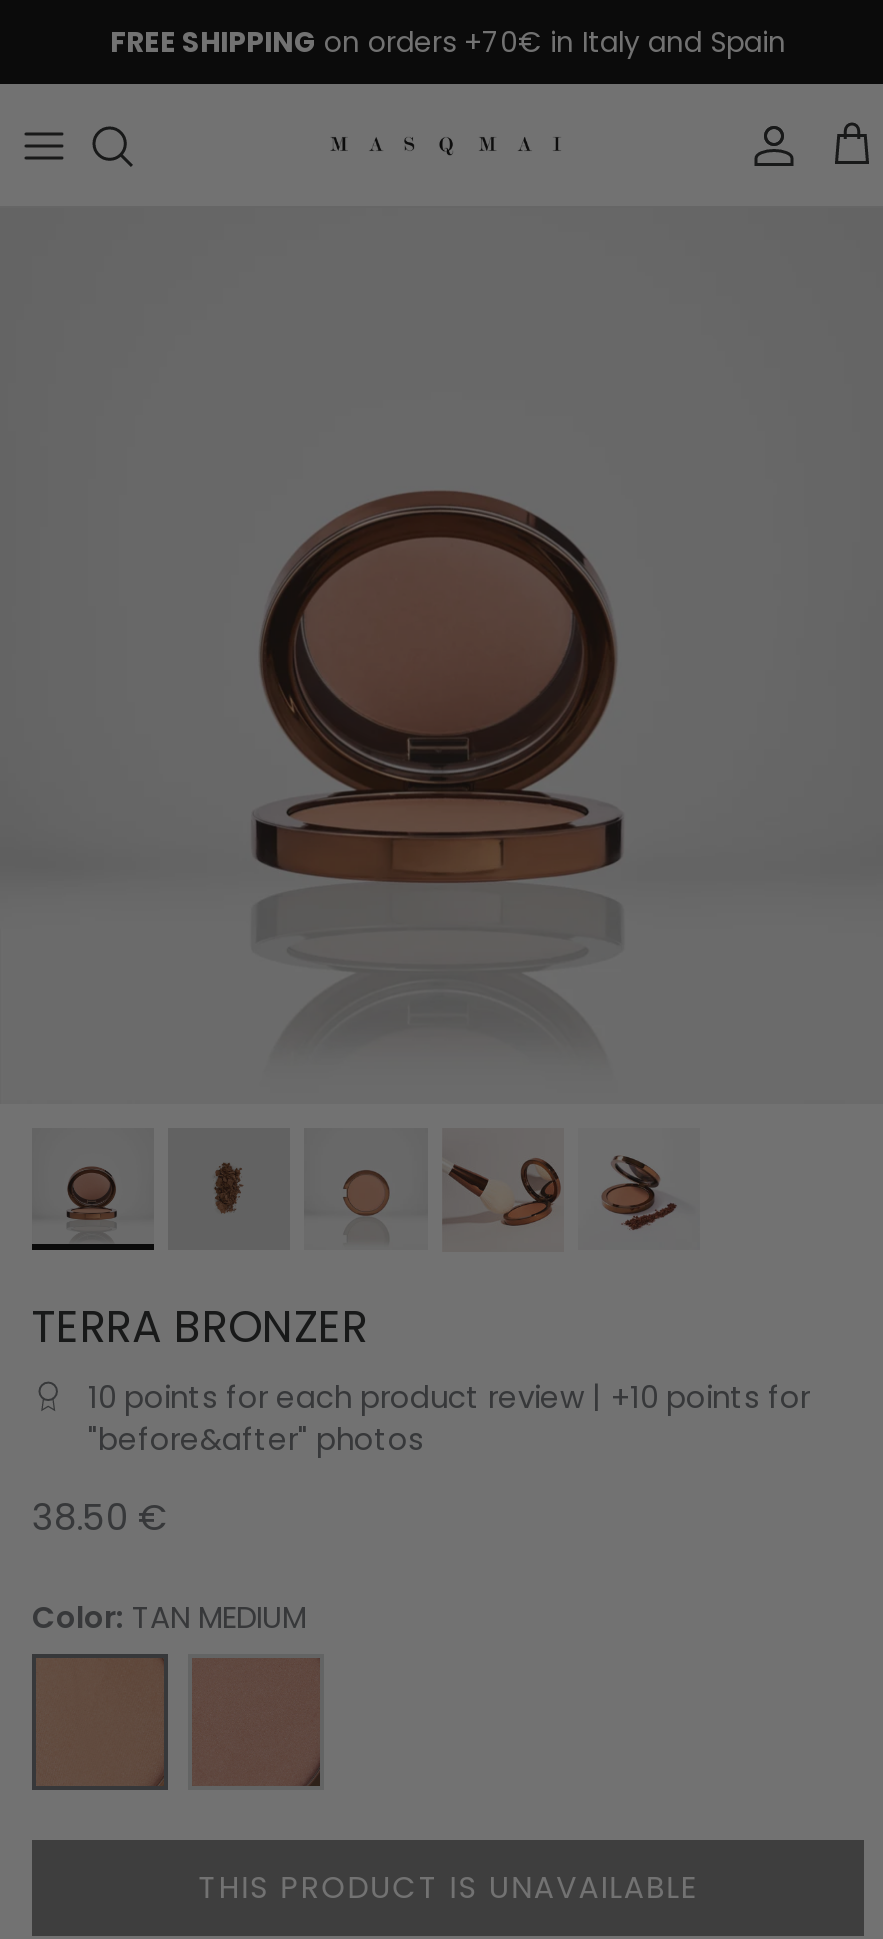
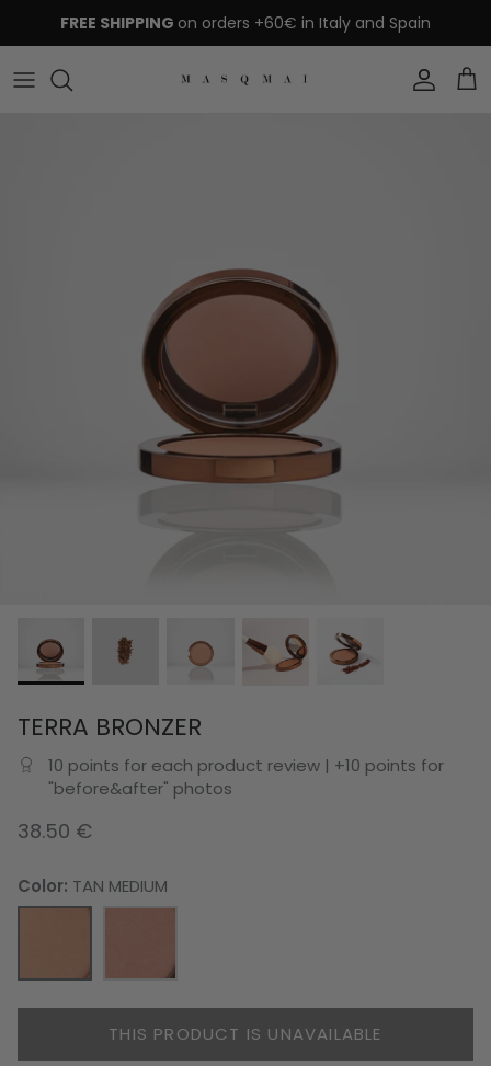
- FREE SHIPPING on orders +70€ in Italy and Spain
+ FREE SHIPPING on orders +60€ in Italy and Spain
